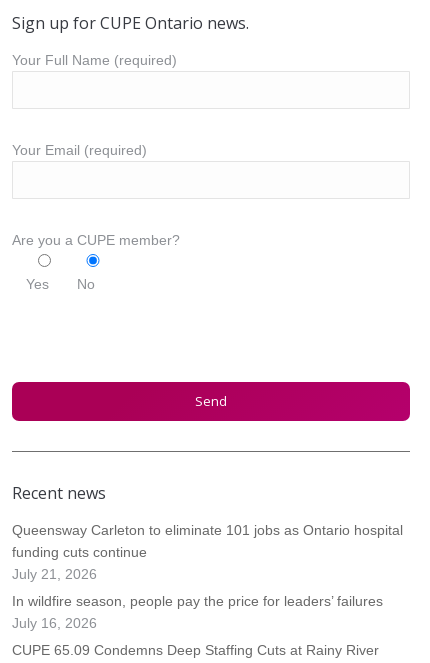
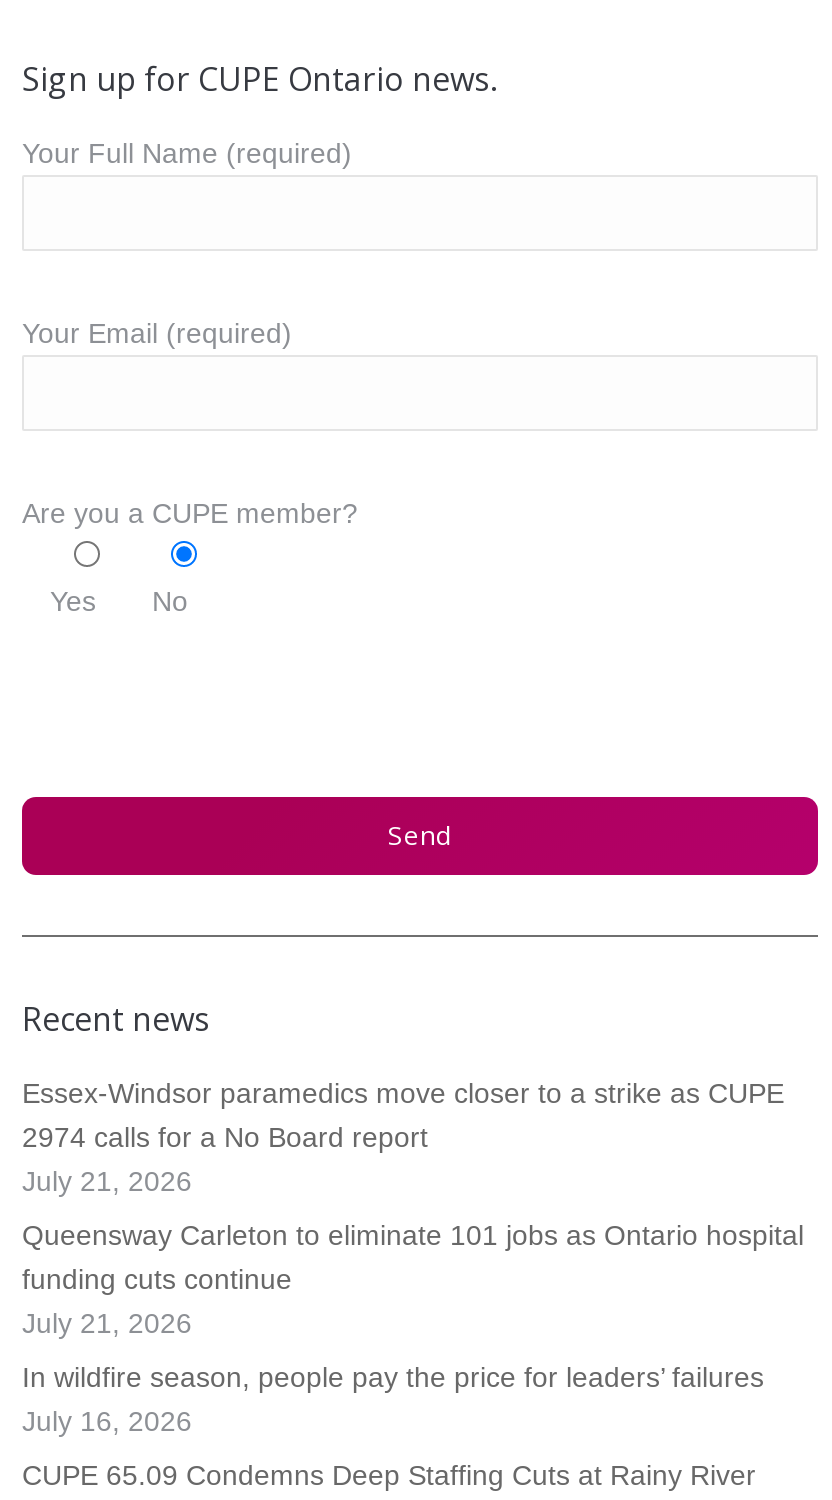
+ Essex-Windsor paramedics move closer to a strike as CUPE
+ 2974 calls for a No Board report
+ July 21, 2026
